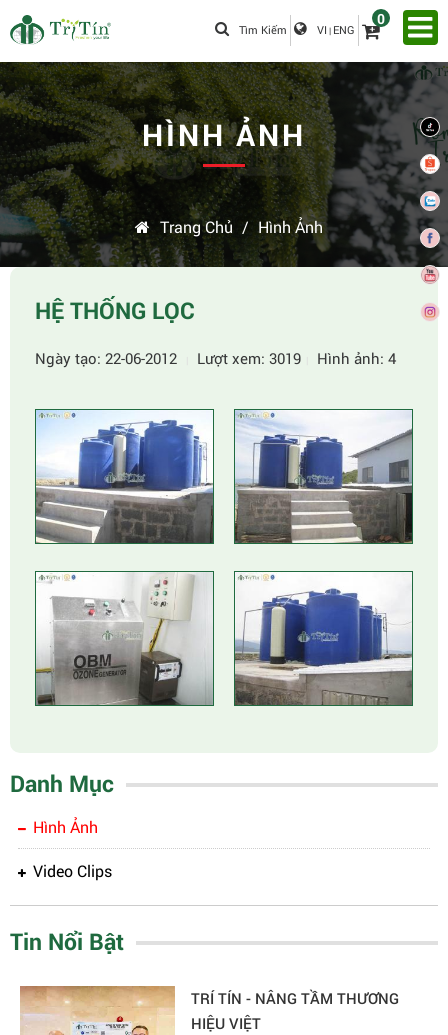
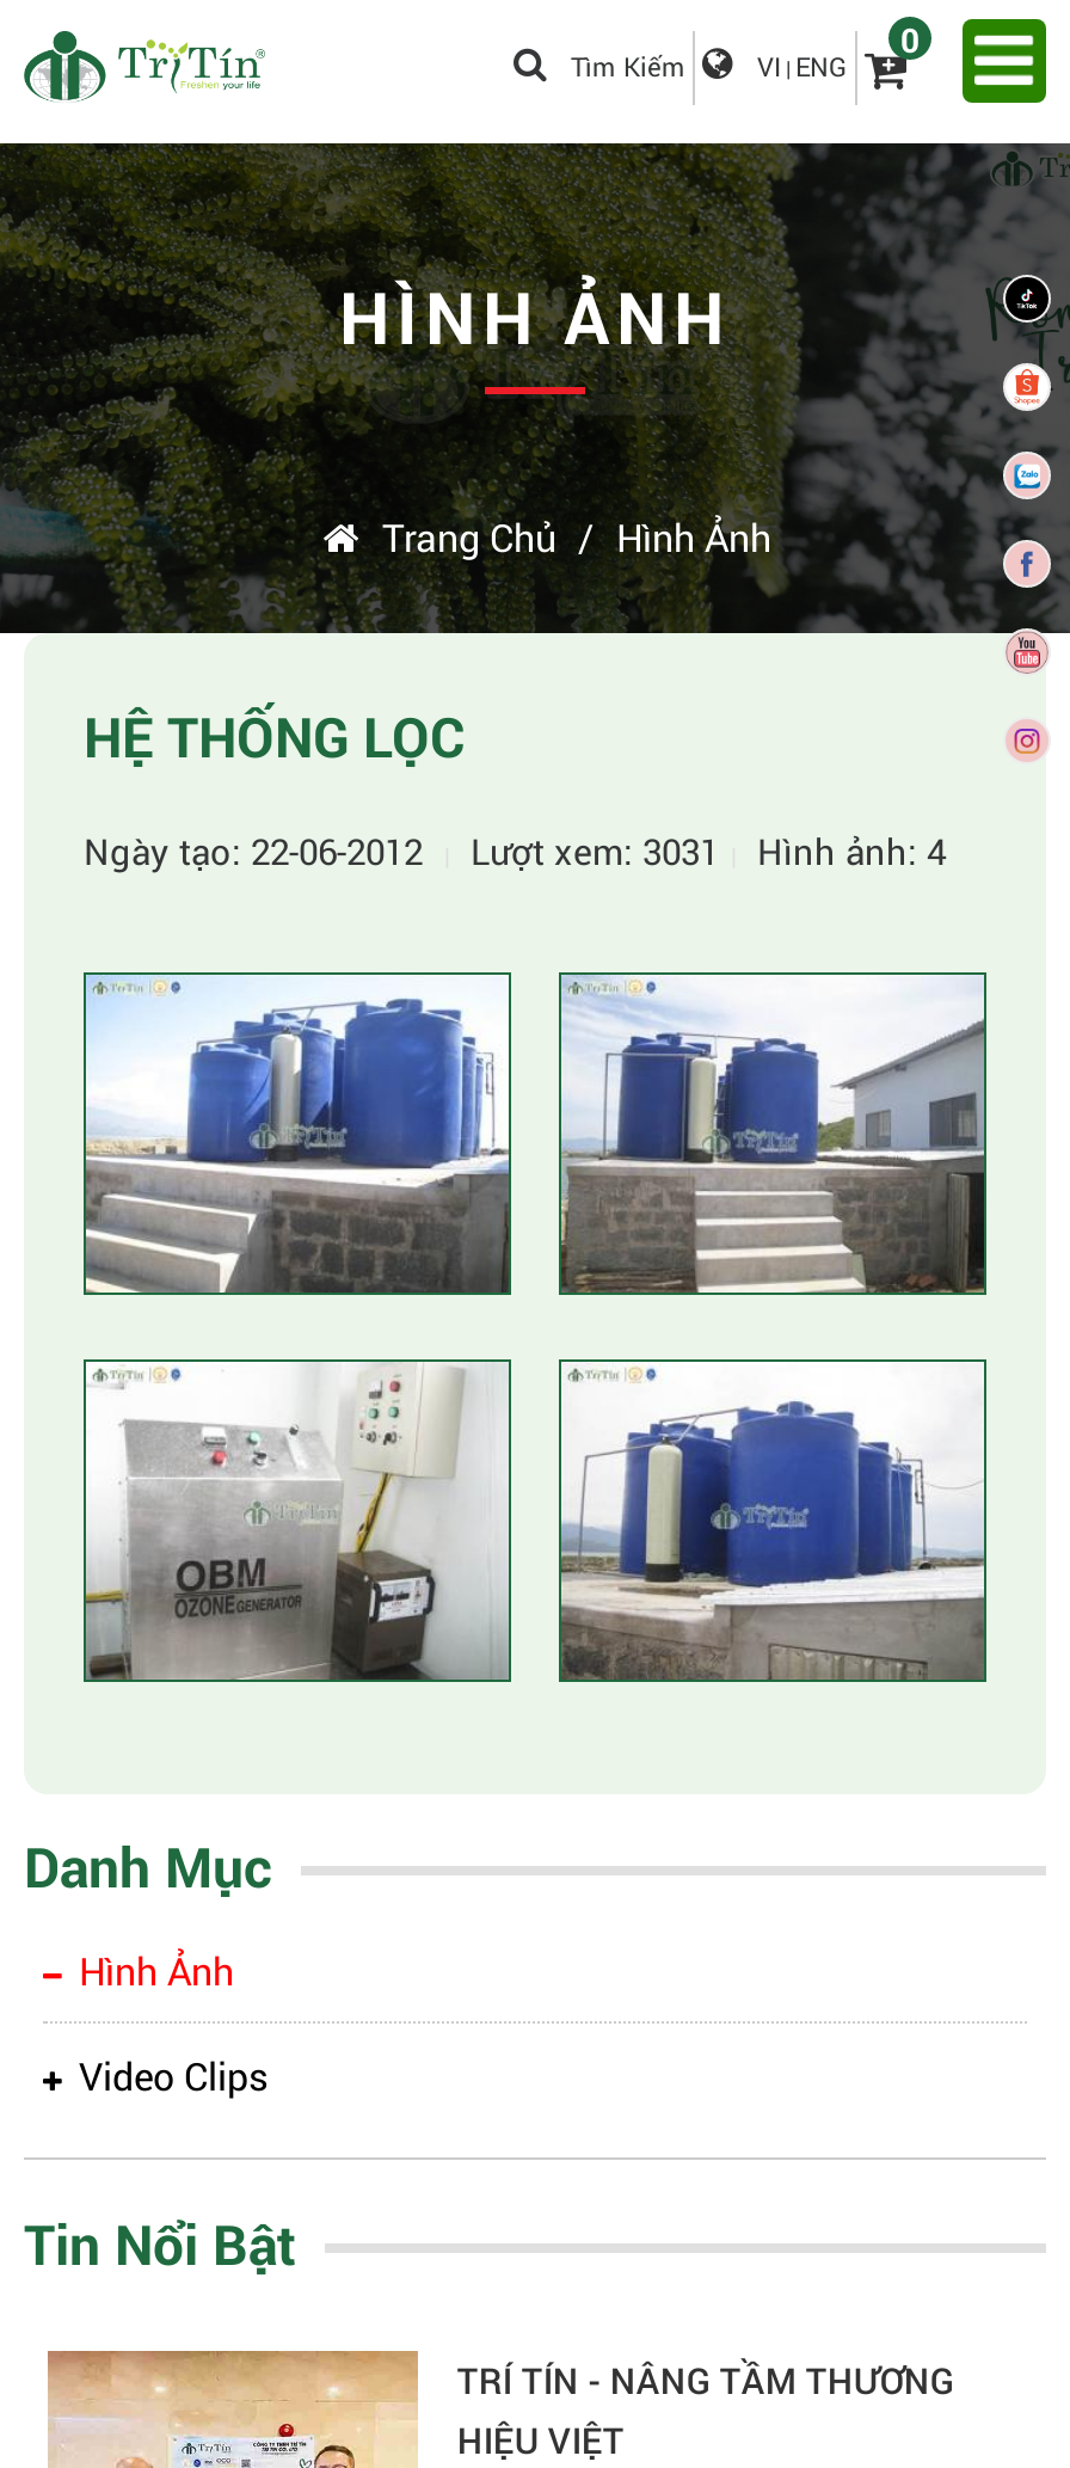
- Ngày tạo: 22-06-2012 Lượt xem: 3019 Hình ảnh: 4
+ Ngày tạo: 22-06-2012 Lượt xem: 3031 Hình ảnh: 4
